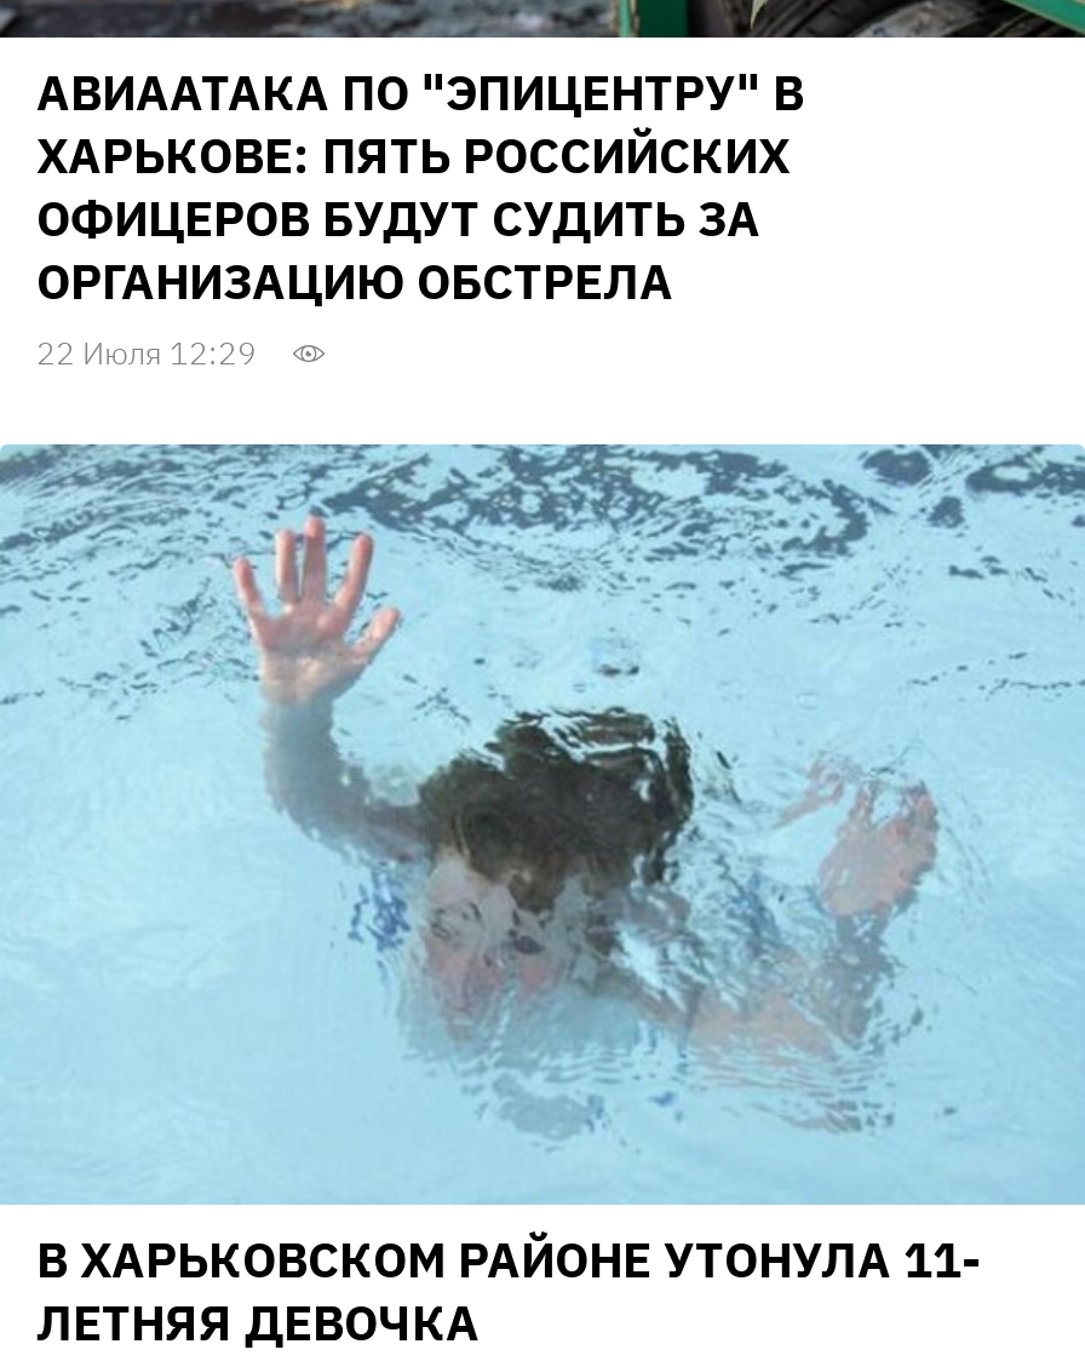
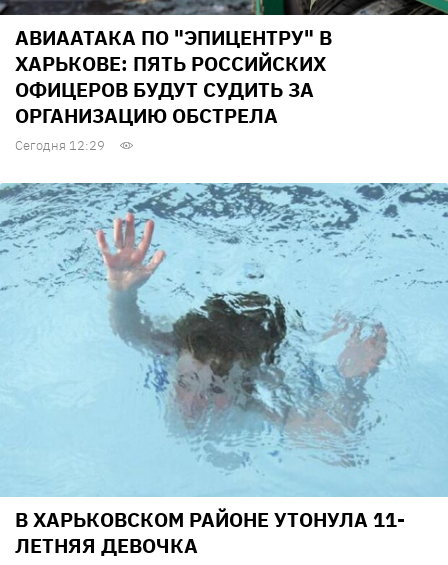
- 22 Июля 12:29
+ Сегодня 12:29
